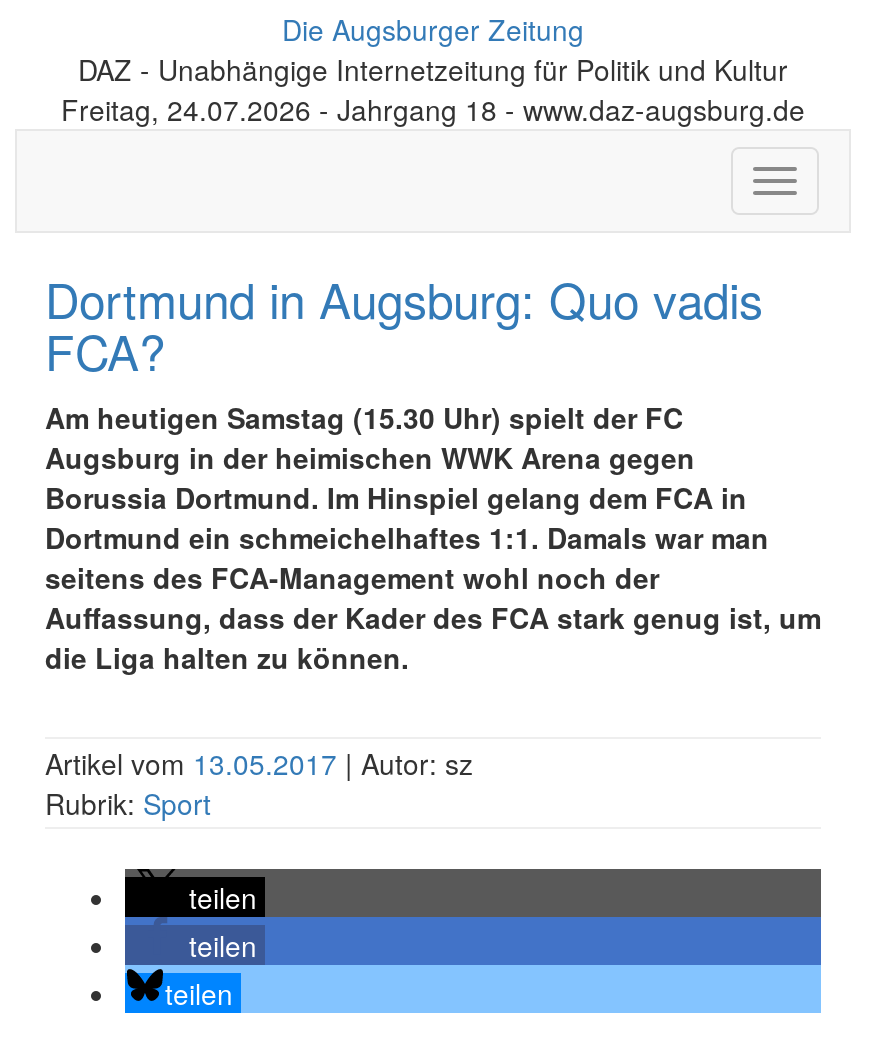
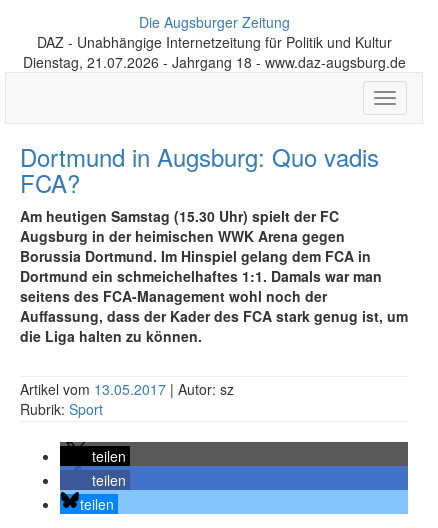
- Freitag, 24.07.2026 - Jahrgang 18 - www.daz-augsburg.de
+ Dienstag, 21.07.2026 - Jahrgang 18 - www.daz-augsburg.de
